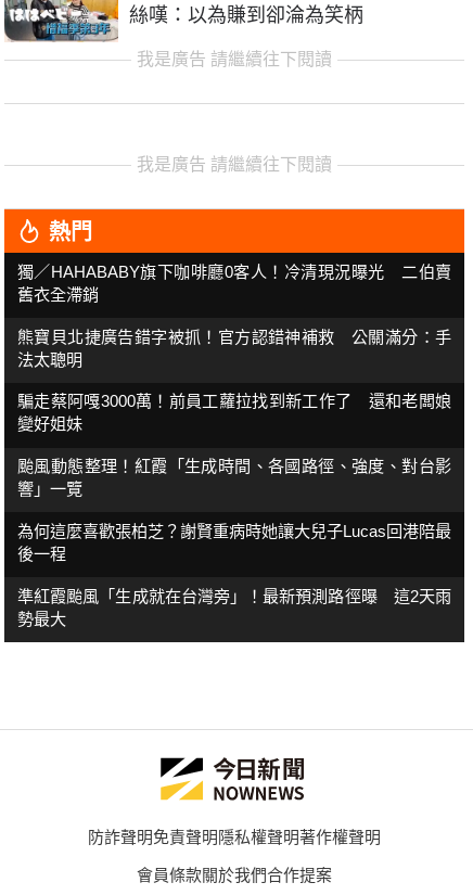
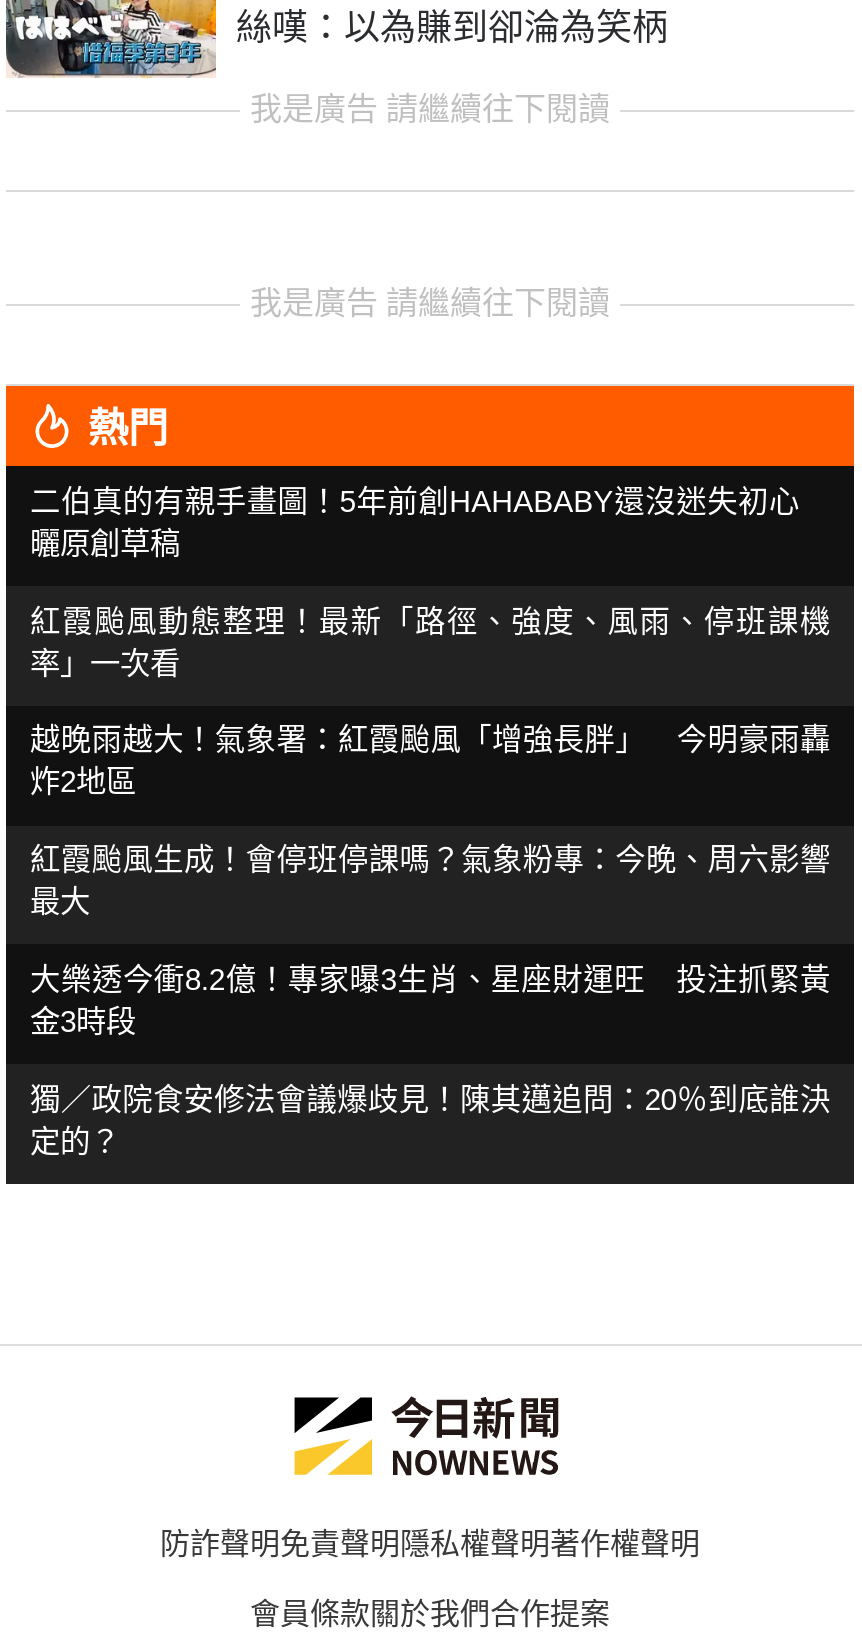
- 獨／HAHABABY旗下咖啡廳0客人！冷清現況曝光 二伯賣
- 舊衣全滯銷
+ 二伯真的有親手畫圖！5年前創HAHABABY還沒迷失初心
+ 曬原創草稿

- 熊寶貝北捷廣告錯字被抓！官方認錯神補救 公關滿分：手
- 法太聰明
+ 紅霞颱風動態整理！最新「路徑、強度、風雨、停班課機
+ 率」一次看

- 騙走蔡阿嘎3000萬！前員工蘿拉找到新工作了 還和老闆娘
- 變好姐妹
+ 越晚雨越大！氣象署：紅霞颱風「增強長胖」 今明豪雨轟
+ 炸2地區

- 颱風動態整理！紅霞「生成時間、各國路徑、強度、對台影
- 響」一覽
+ 紅霞颱風生成！會停班停課嗎？氣象粉專：今晚、周六影響
+ 最大

- 為何這麼喜歡張柏芝？謝賢重病時她讓大兒子Lucas回港陪最
- 後一程
+ 大樂透今衝8.2億！專家曝3生肖、星座財運旺 投注抓緊黃
+ 金3時段

- 準紅霞颱風「生成就在台灣旁」！最新預測路徑曝 這2天雨
- 勢最大
+ 獨／政院食安修法會議爆歧見！陳其邁追問：20％到底誰決
+ 定的？
